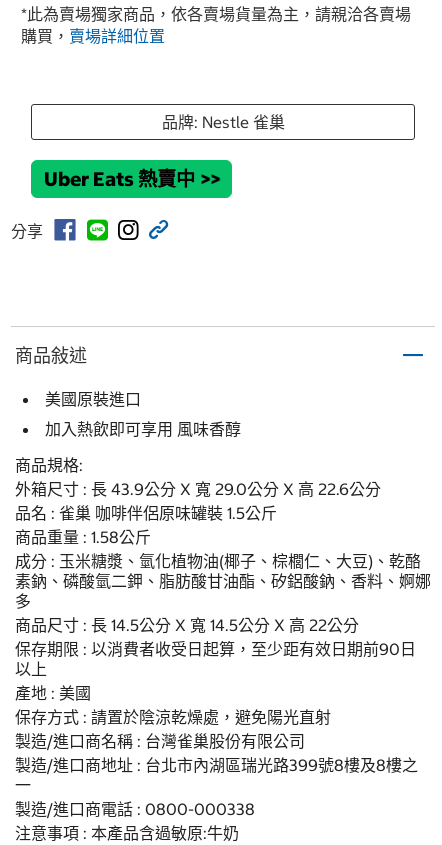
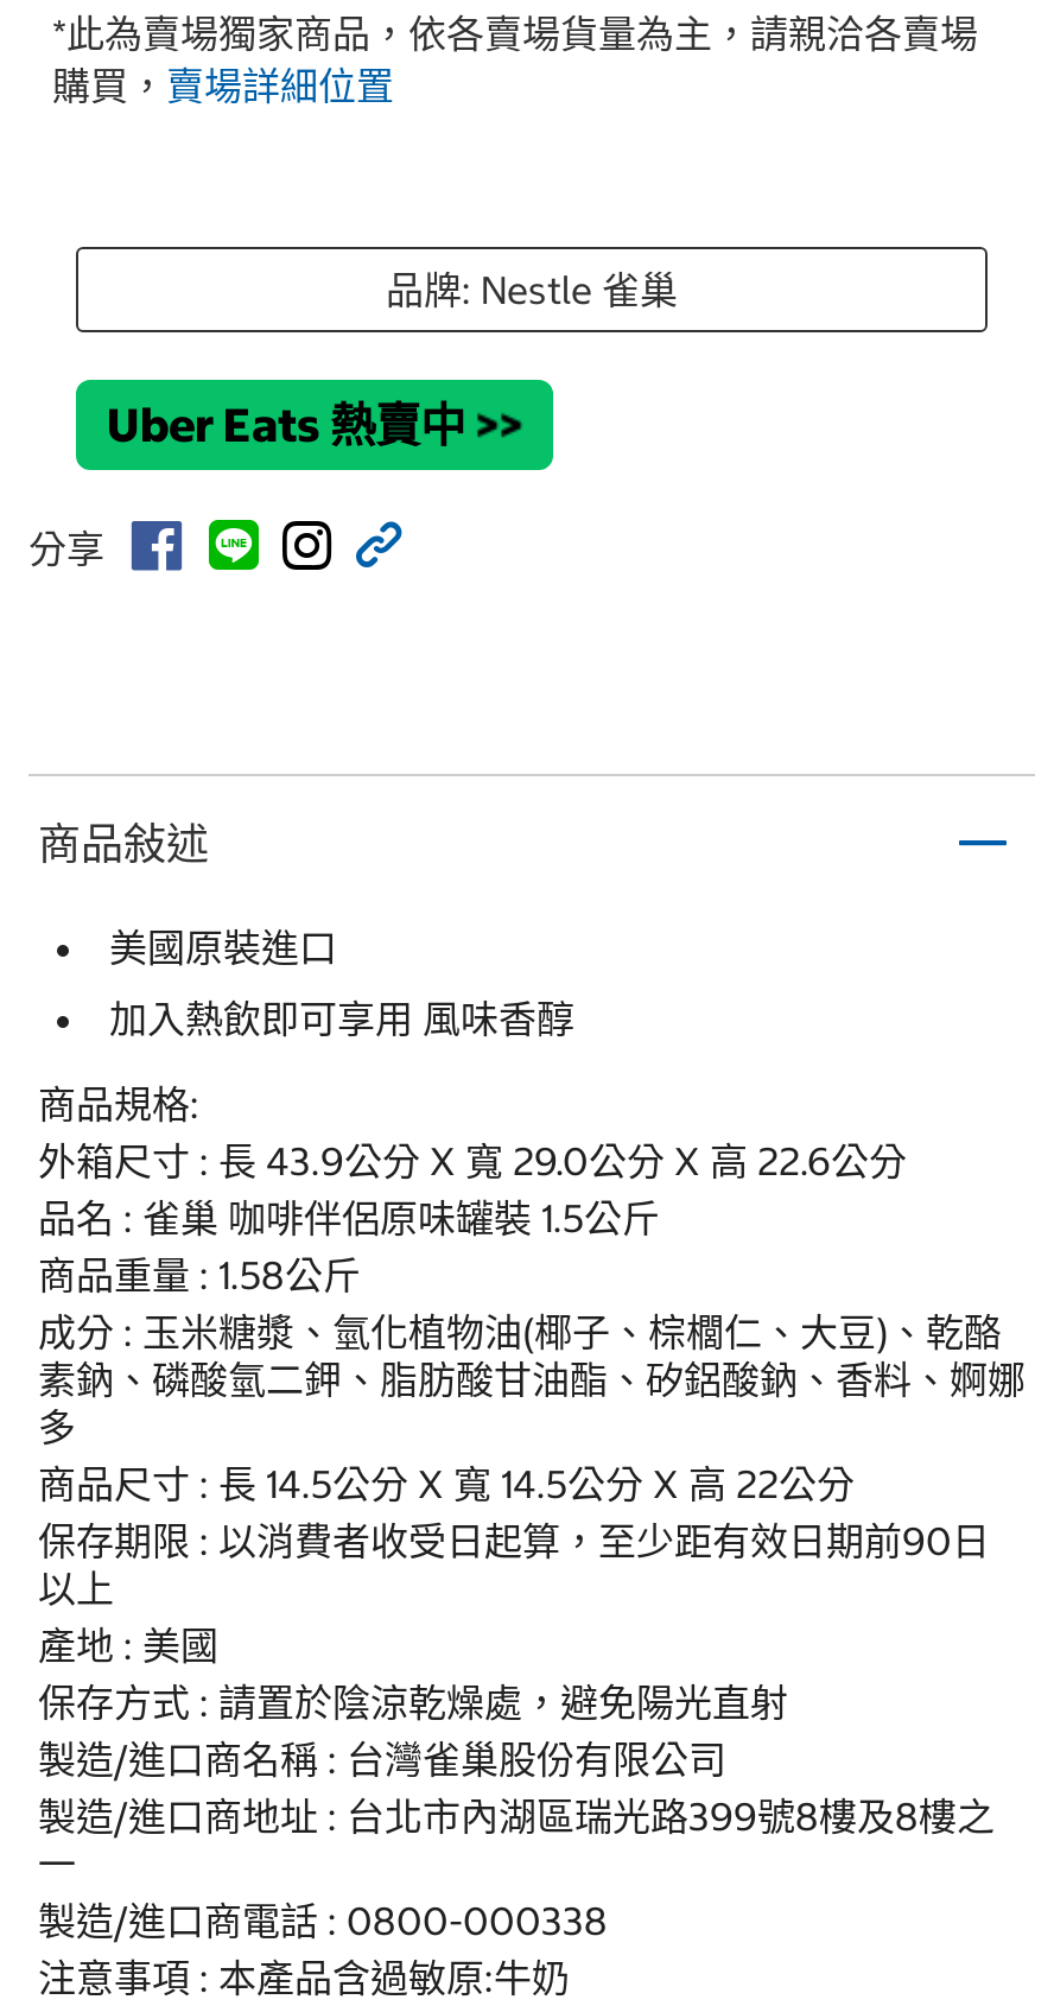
- Uber Eats 熱賣中>>
+ Uber Eats 熱賣中 >>
